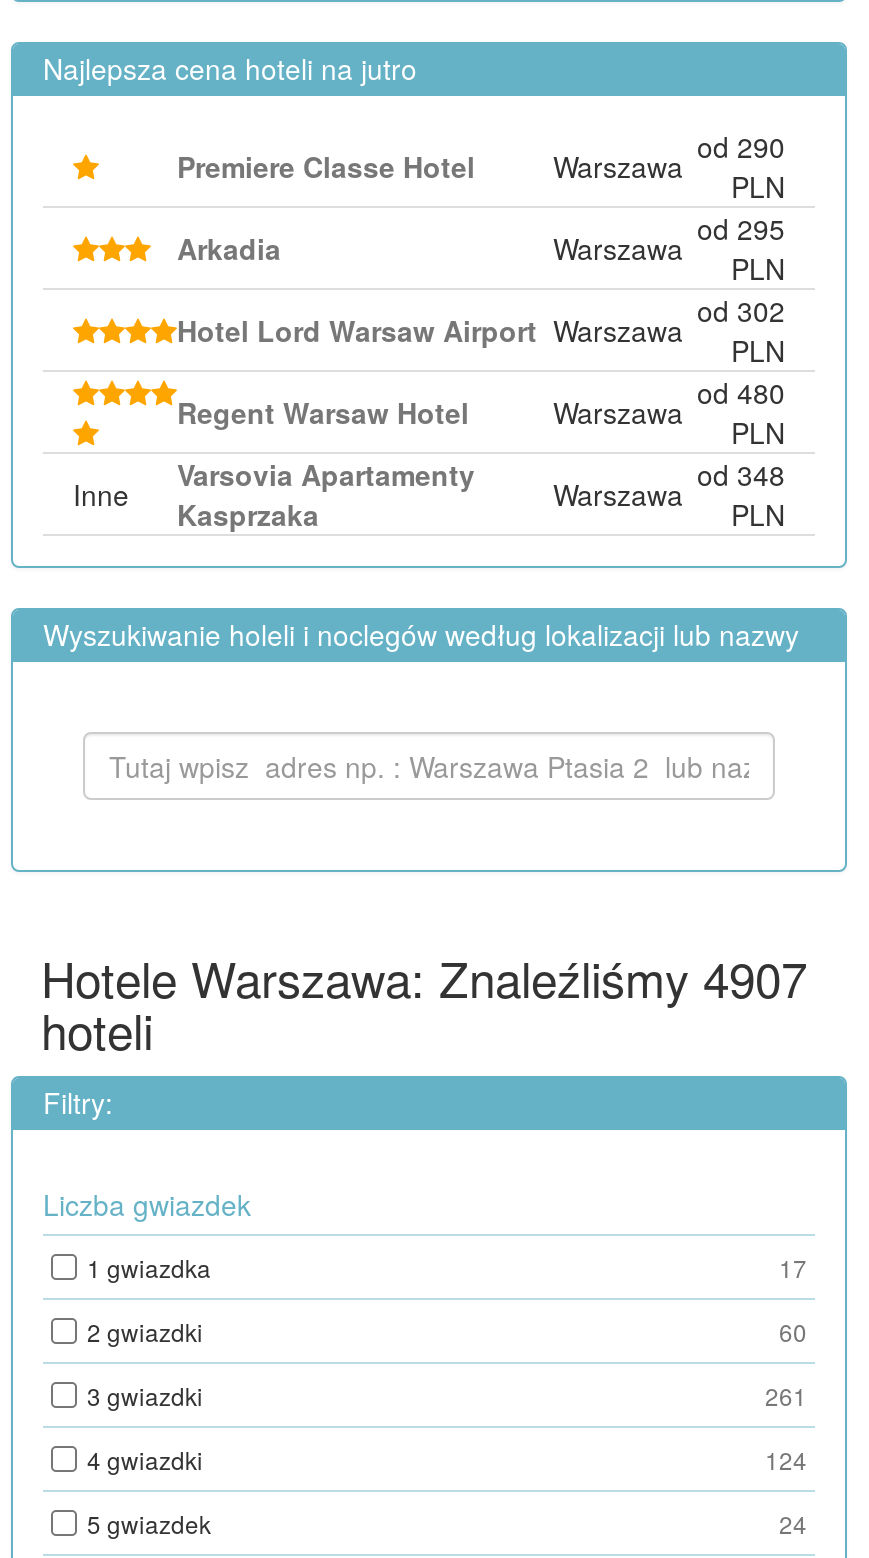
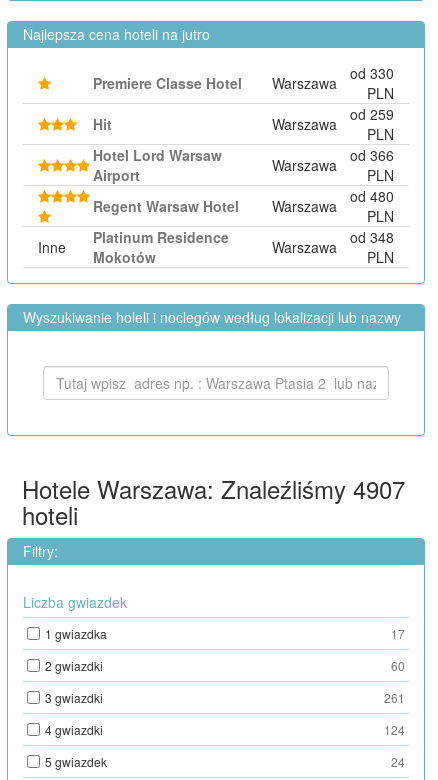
- Warszawa od 290
+ Warszawa
+ od 330

- Arkadia
- Warszawa od 295
+ Hit
+ Warszawa
+ od 259

- Hotel Lord Warsaw Airport Warszawa od 302
+ Hotel Lord Warsaw
+ Airport
+ Warszawa
+ od 366

- Varsovia Apartamenty
- Kasprzaka
- Warszawa od 348
+ Platinum Residence
+ Mokotów
+ Warszawa
+ od 348
